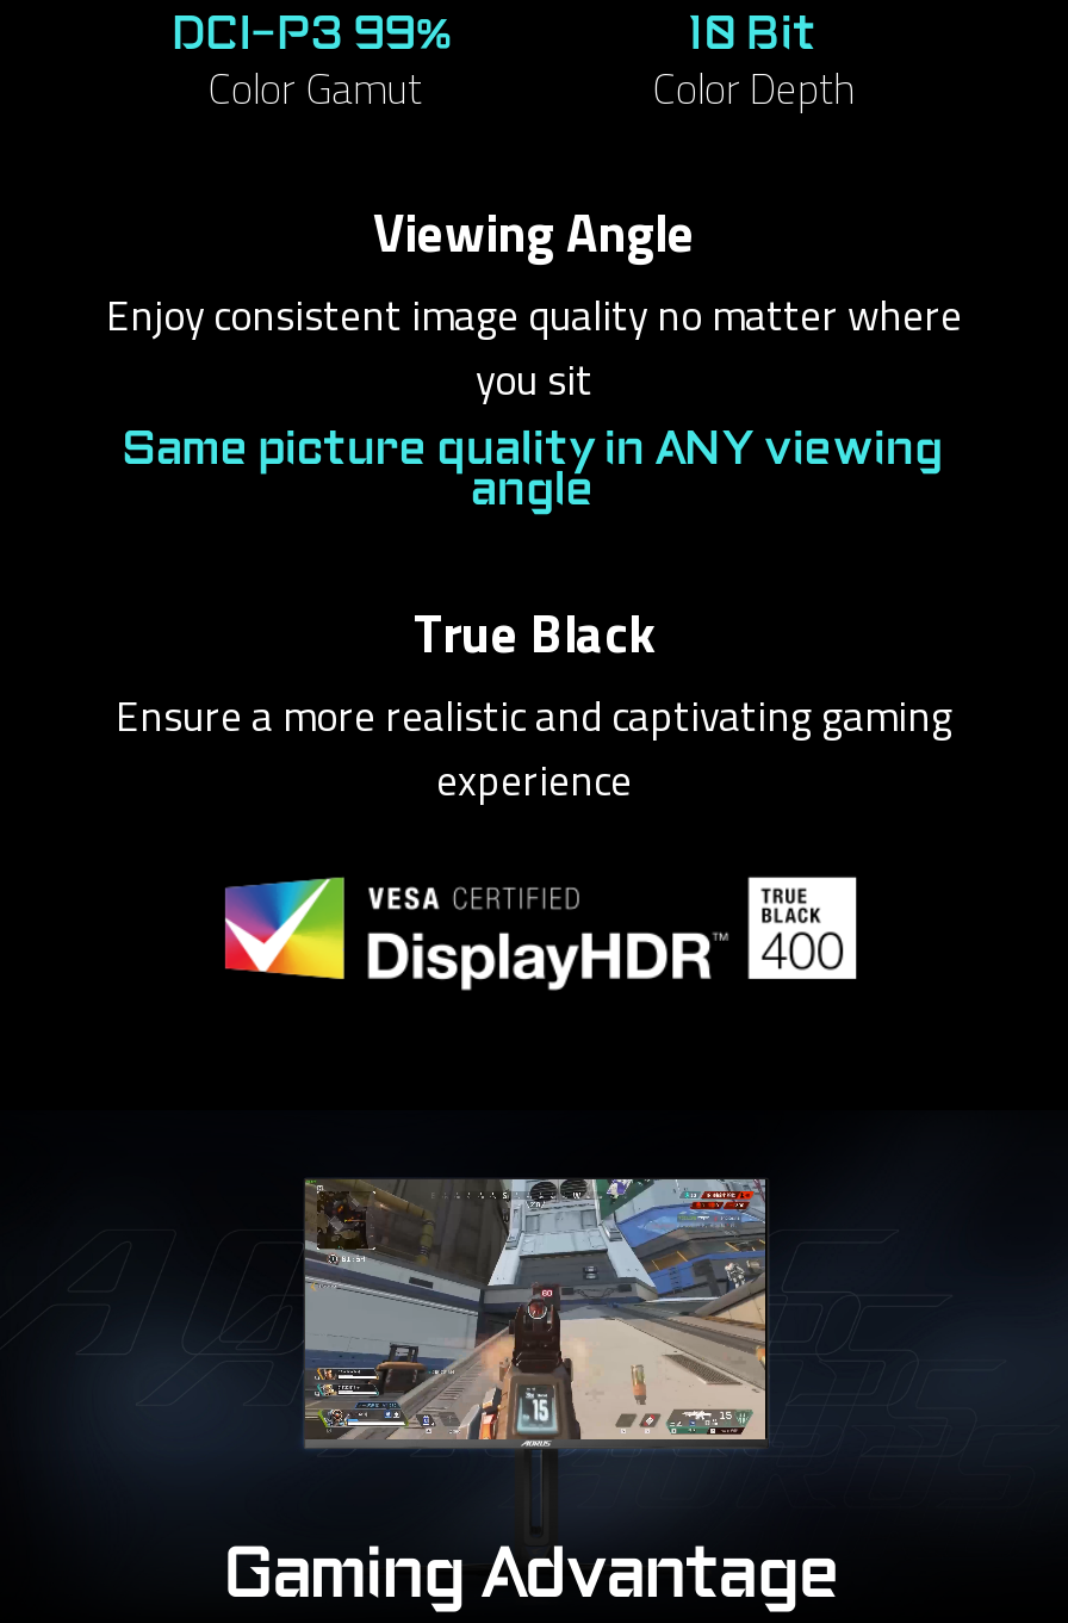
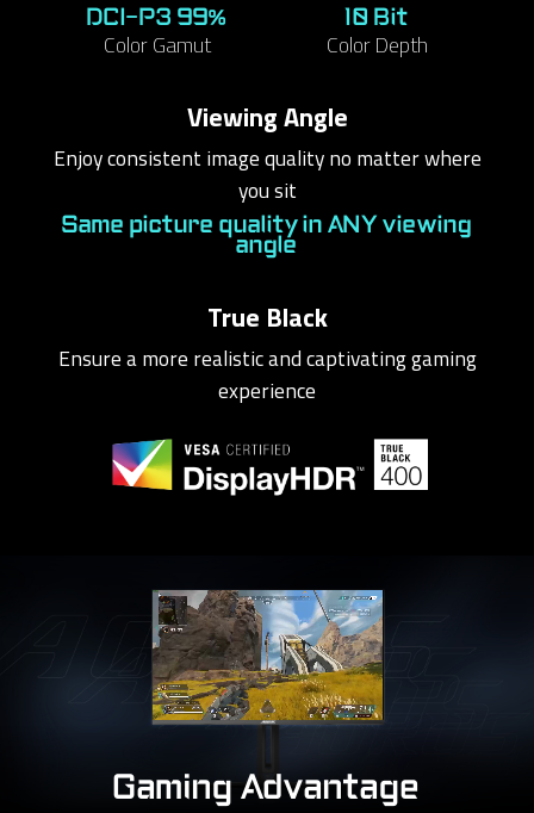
- [image]
+ [image]
